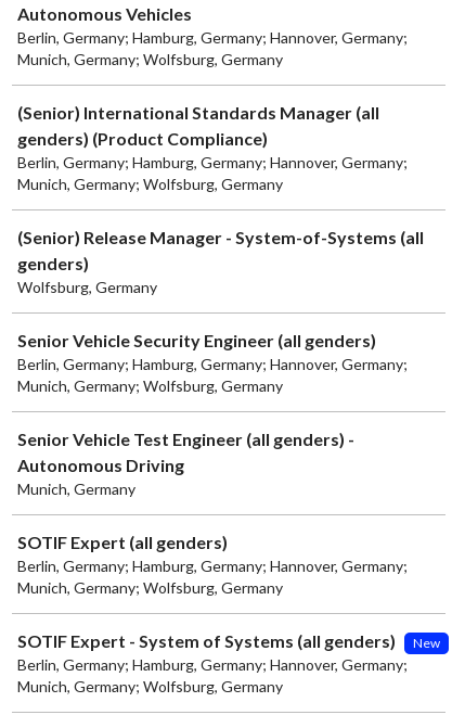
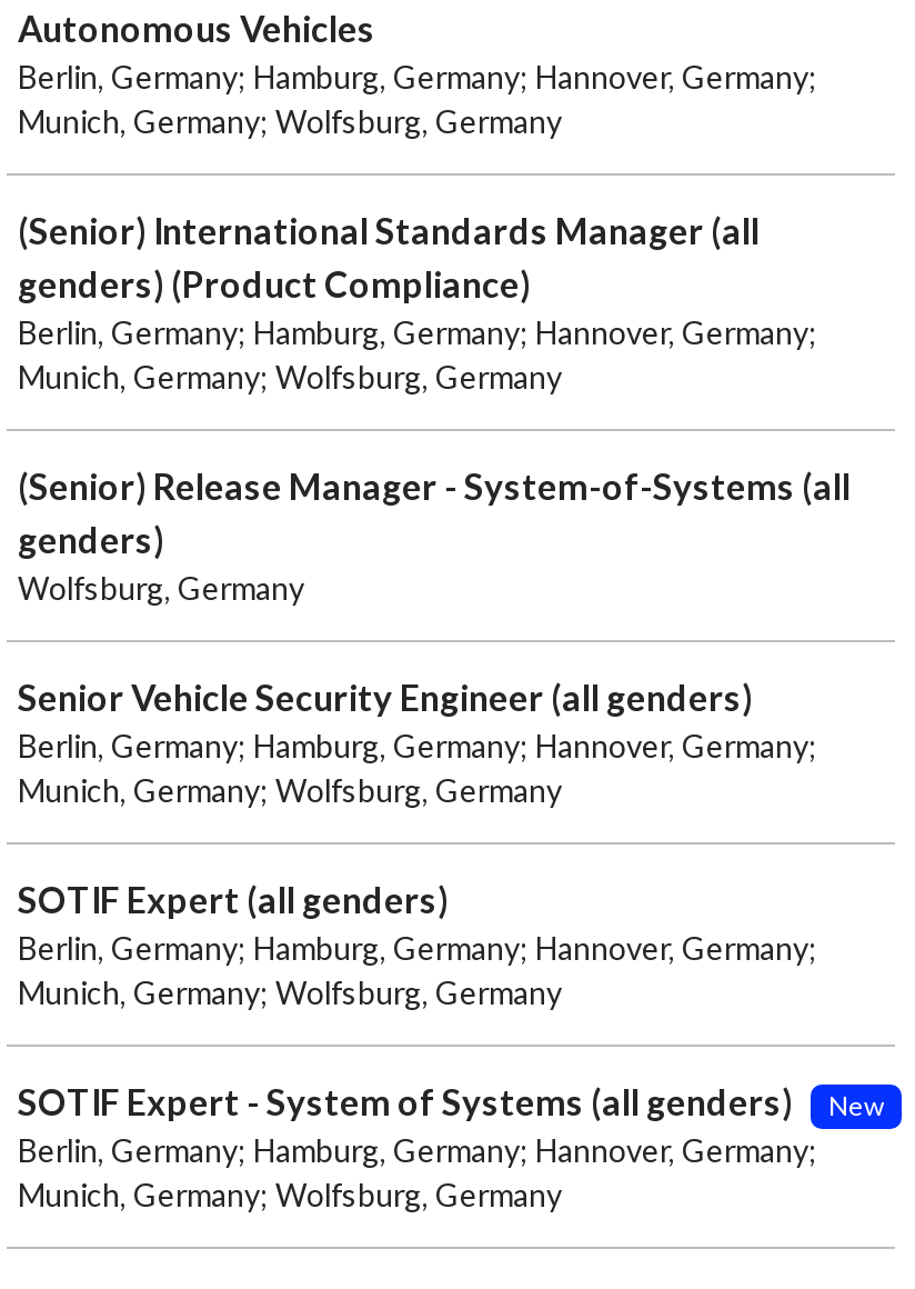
- Senior Vehicle Test Engineer (all genders) -
- Autonomous Driving
- Munich, Germany
